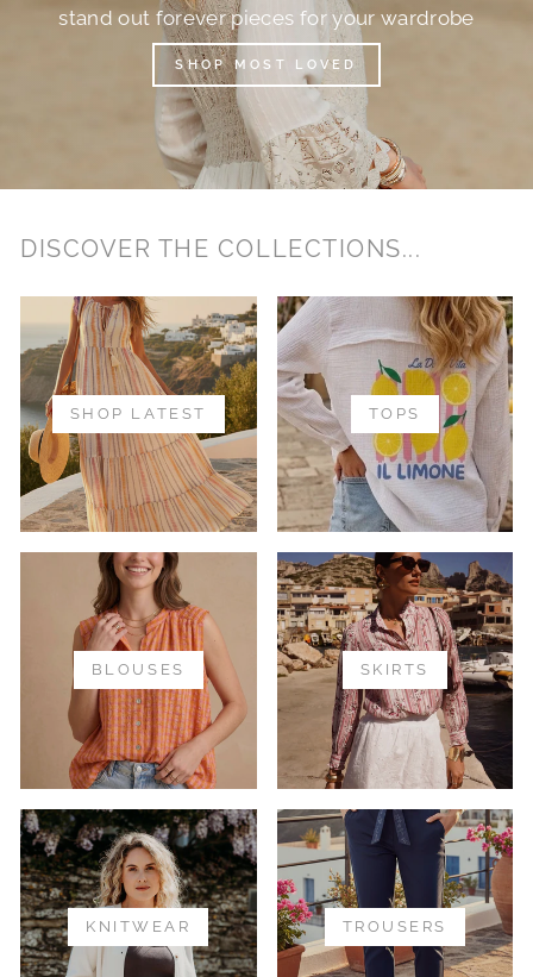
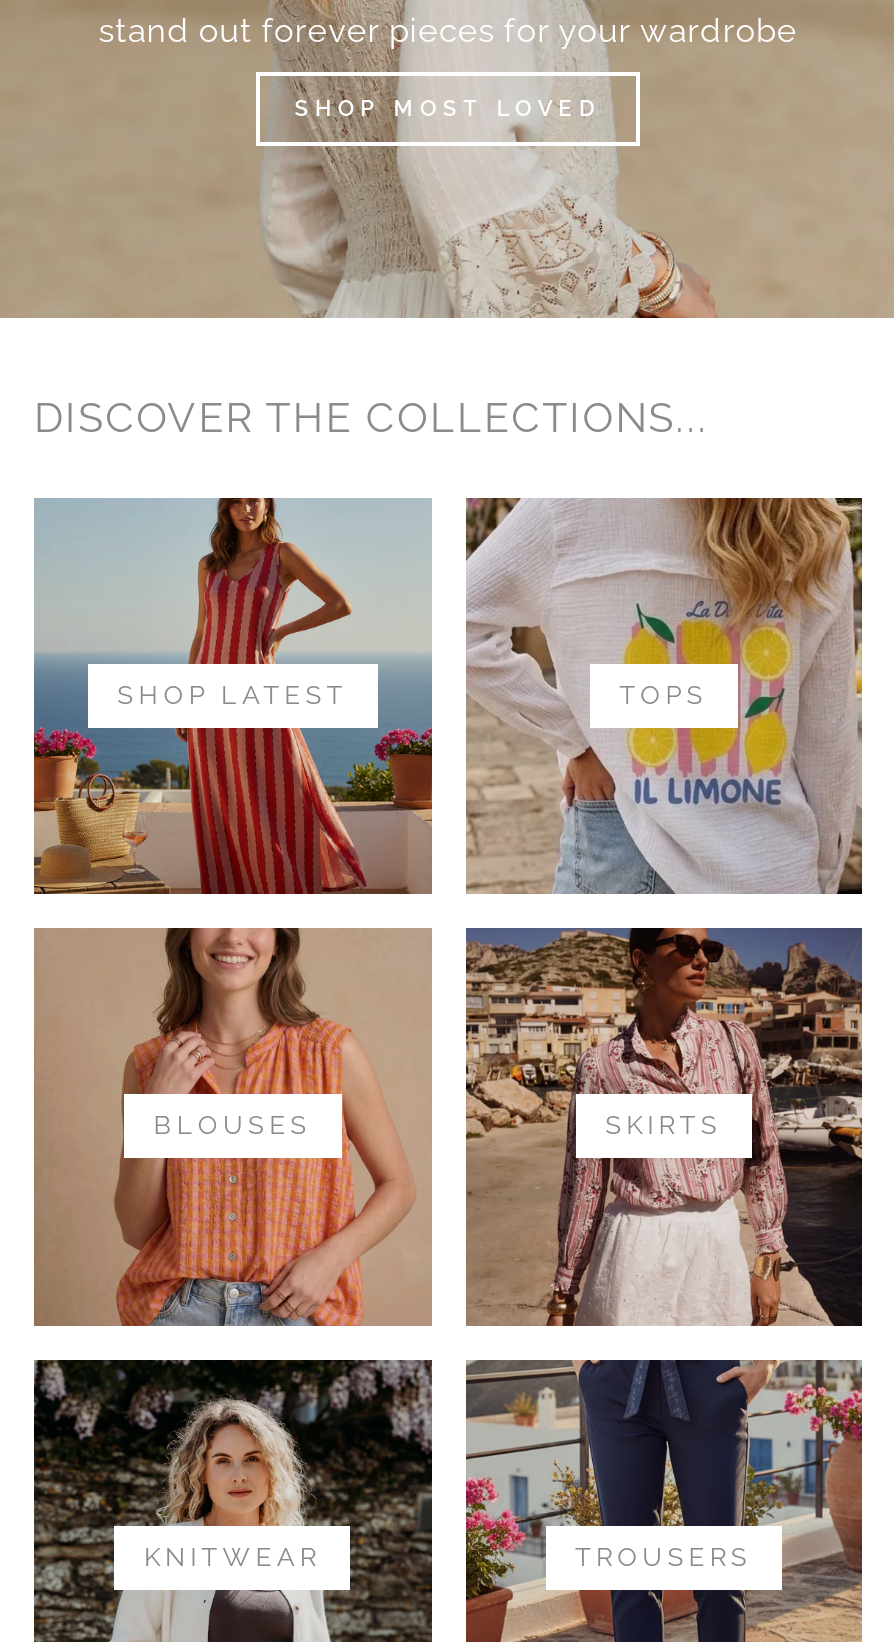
- [image]
+ [image]
